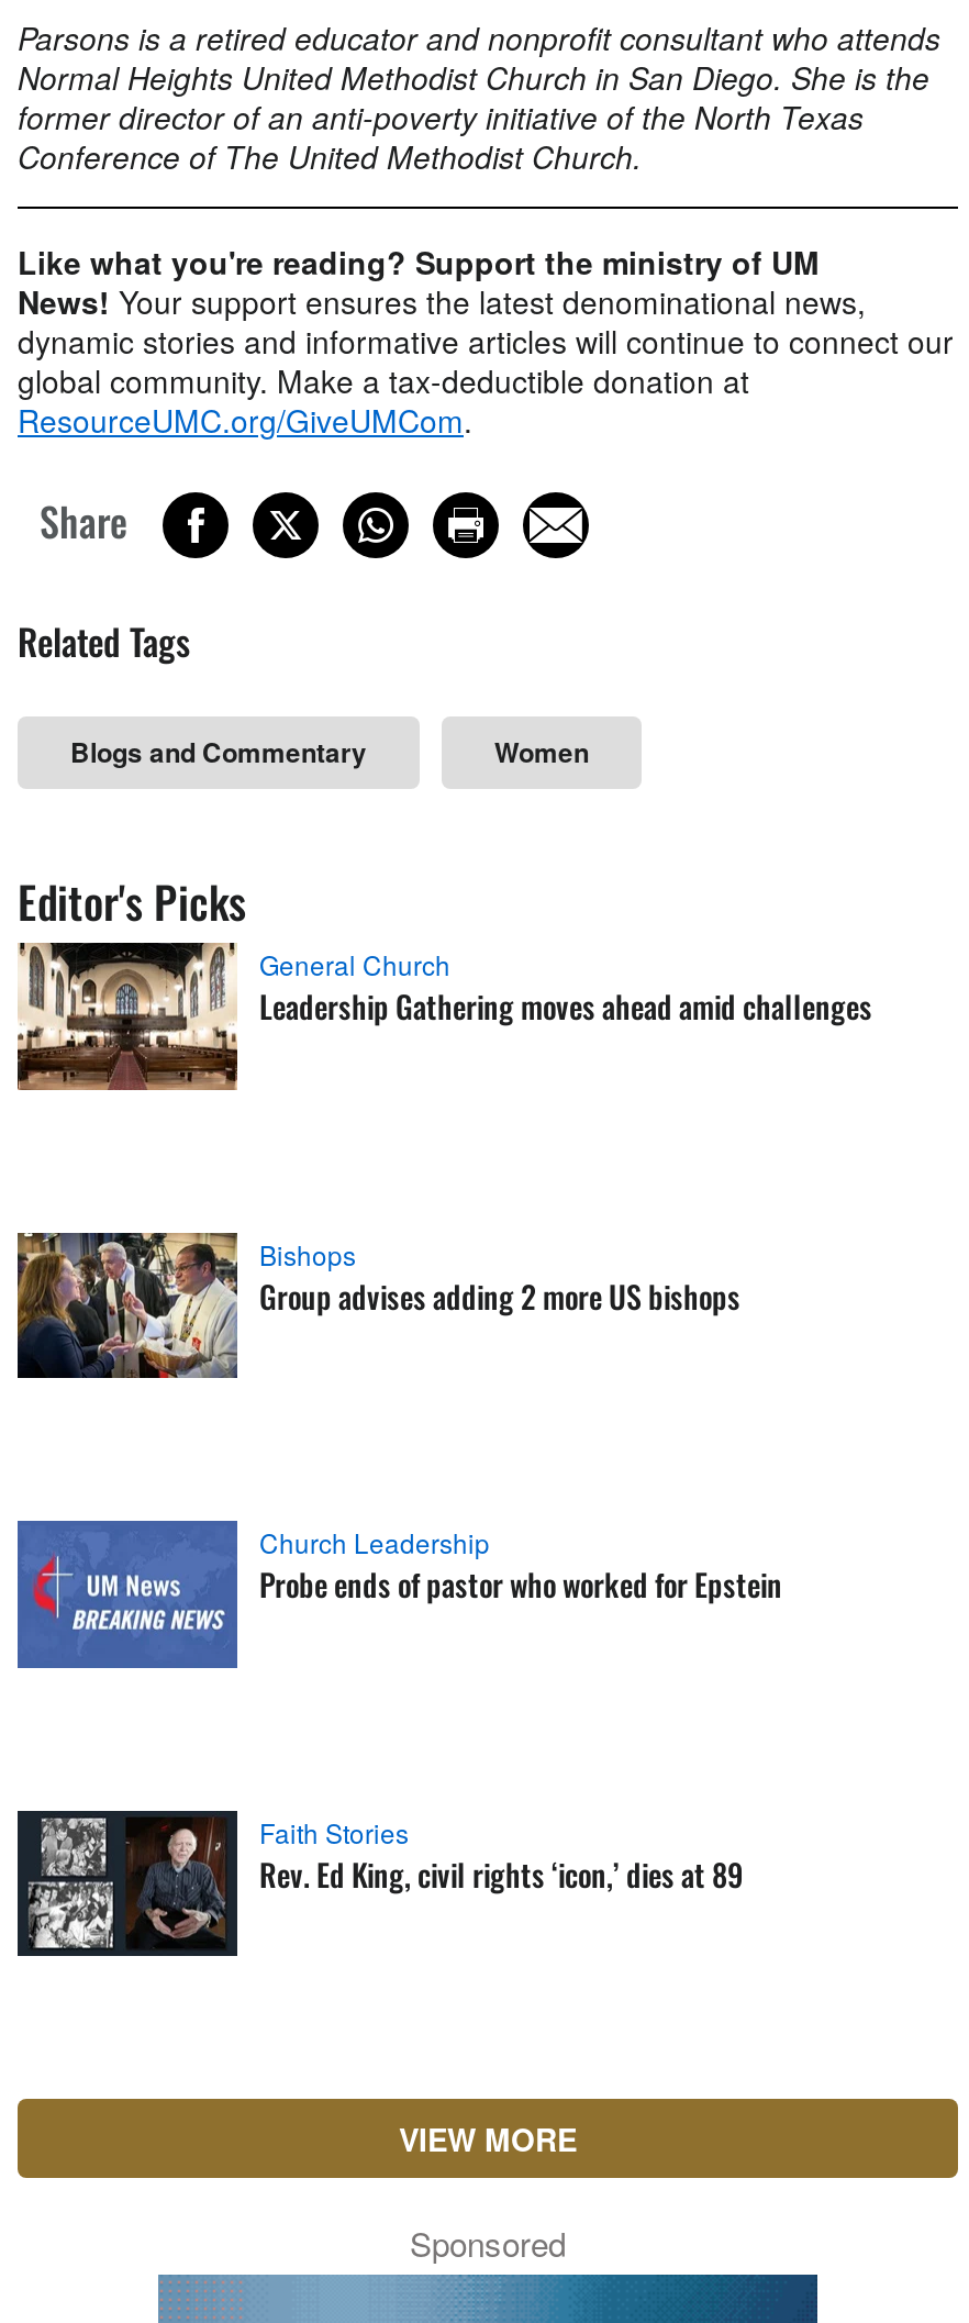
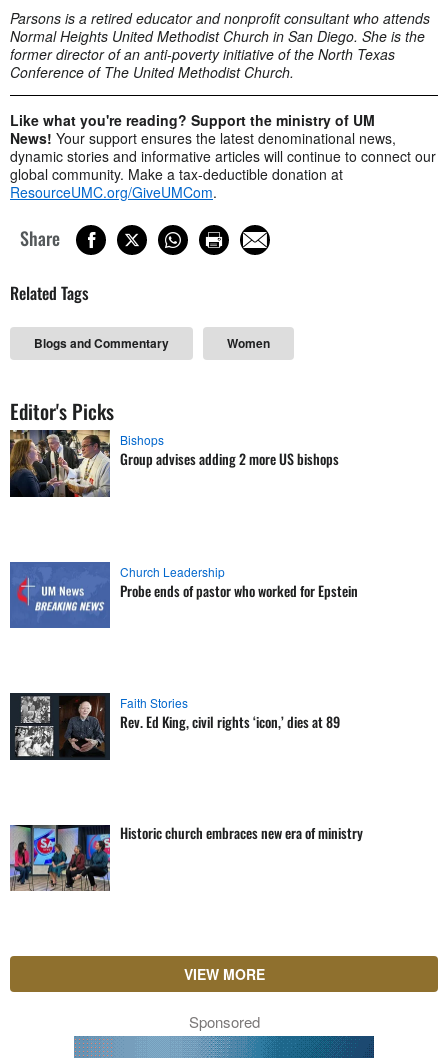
- [image]
- General Church
- Leadership Gathering moves ahead amid challenges

moved up: [image] | Bishops | Group advises adding 2 more US bishops | Church Leadership | Probe ends of pastor who worked for Epstein | Faith Stories | Rev. Ed King, civil rights ‘icon,’ dies at 89

+ [image]
+ Historic church embraces new era of ministry
